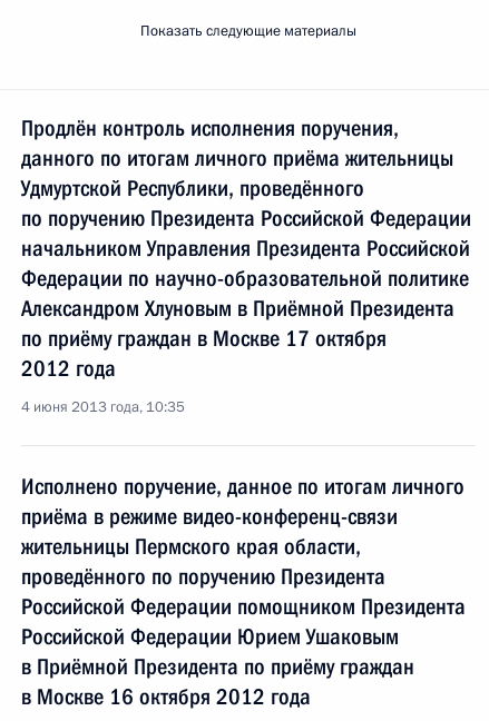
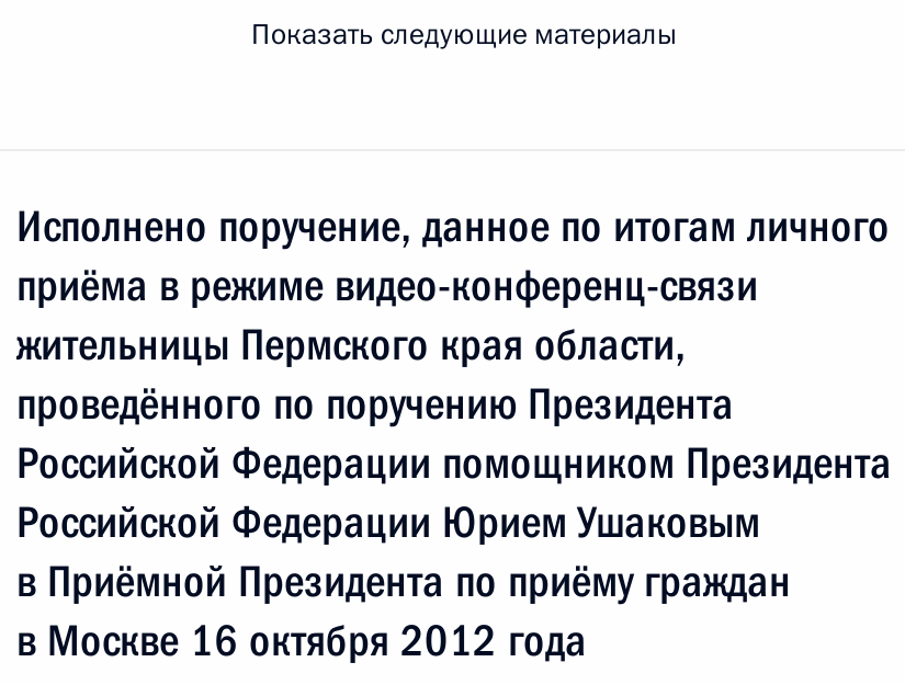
- Продлён контроль исполнения поручения,
- данного по итогам личного приёма жительницы
- Удмуртской Республики, проведённого
- по поручению Президента Российской Федерации
- начальником Управления Президента Российской
- Федерации по научно-образовательной политике
- Александром Хлуновым в Приёмной Президента
- по приёму граждан в Москве 17 октября
- 2012 года
- 4 июня 2013 года, 10:35
